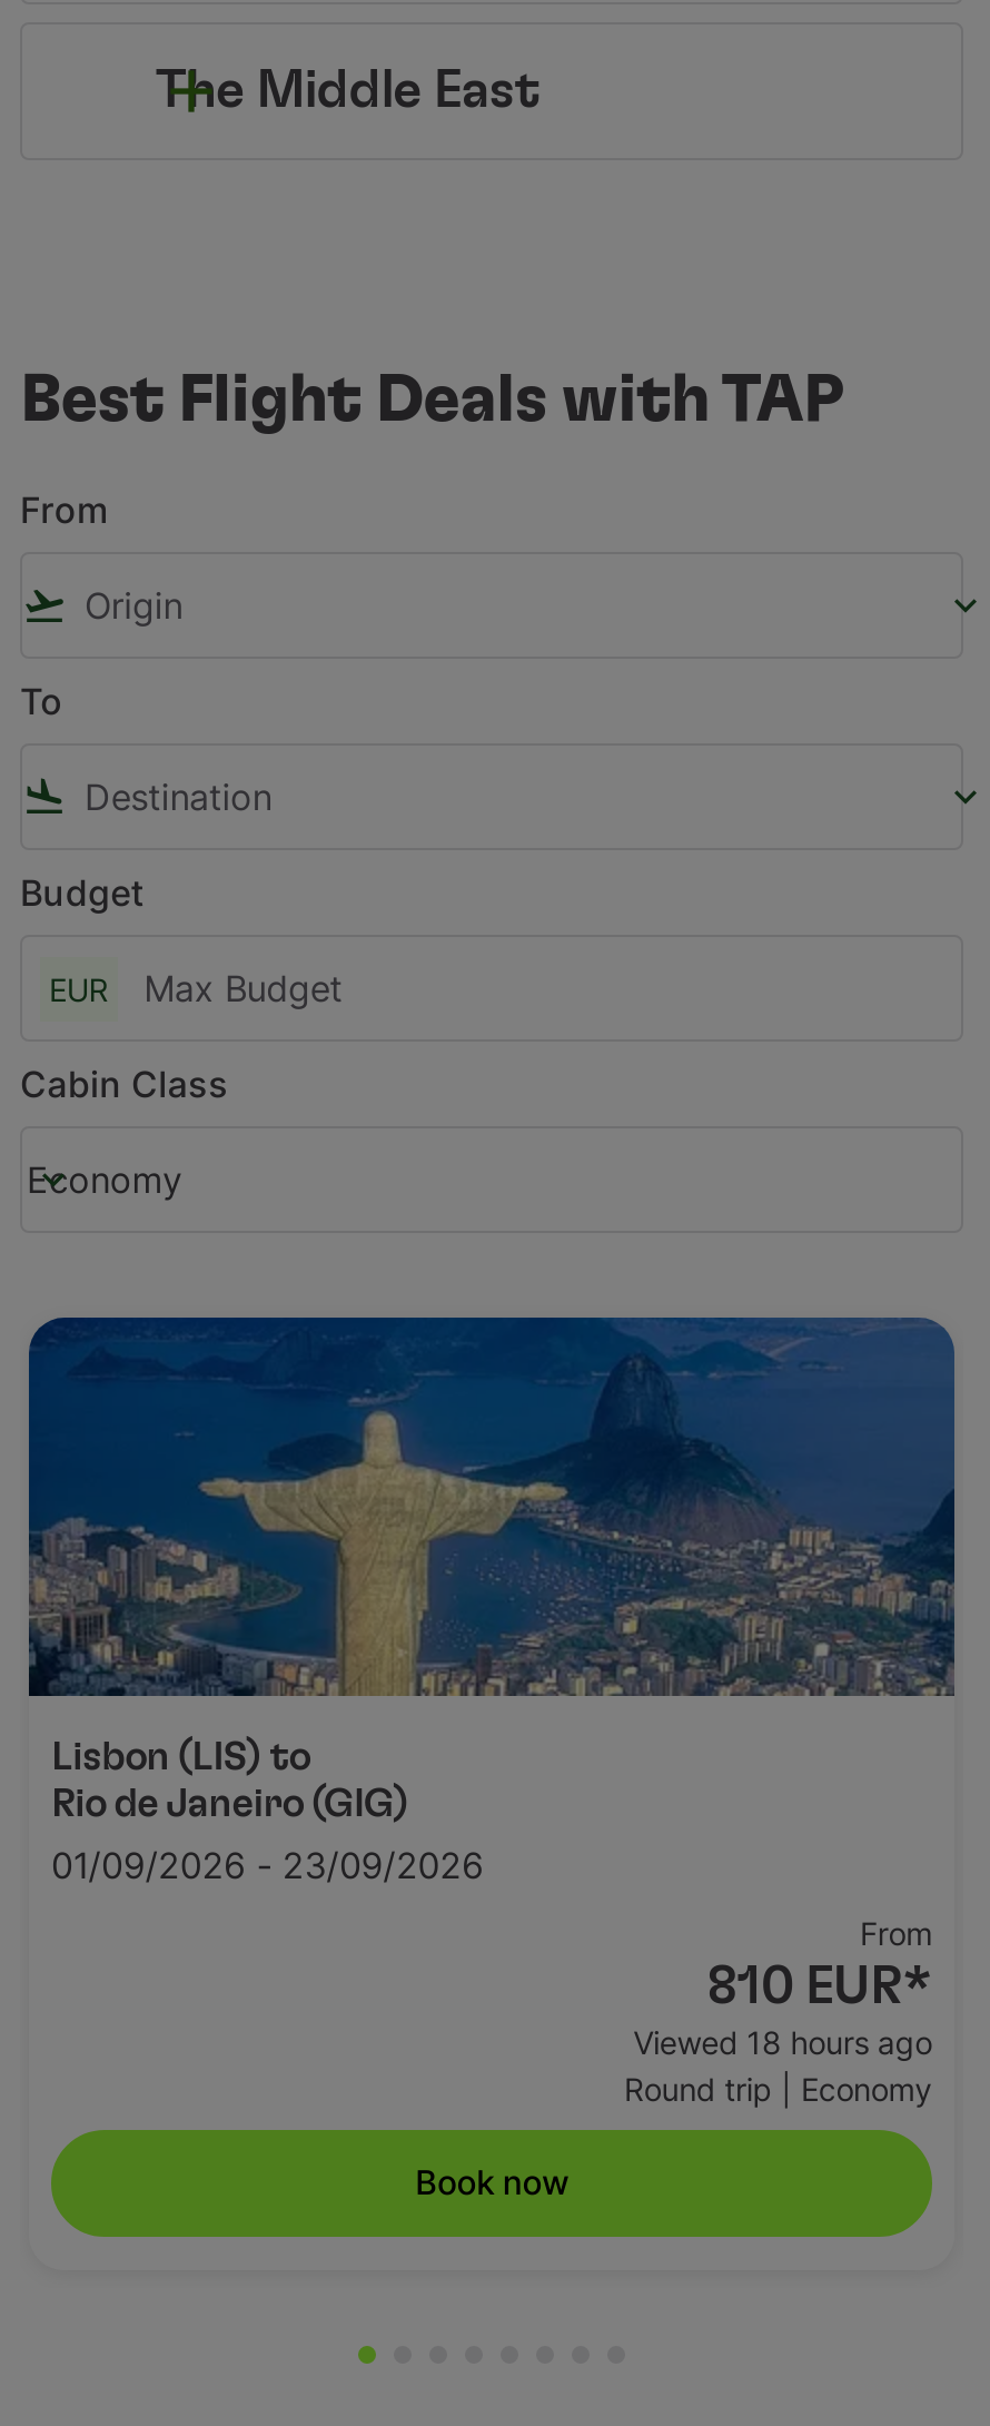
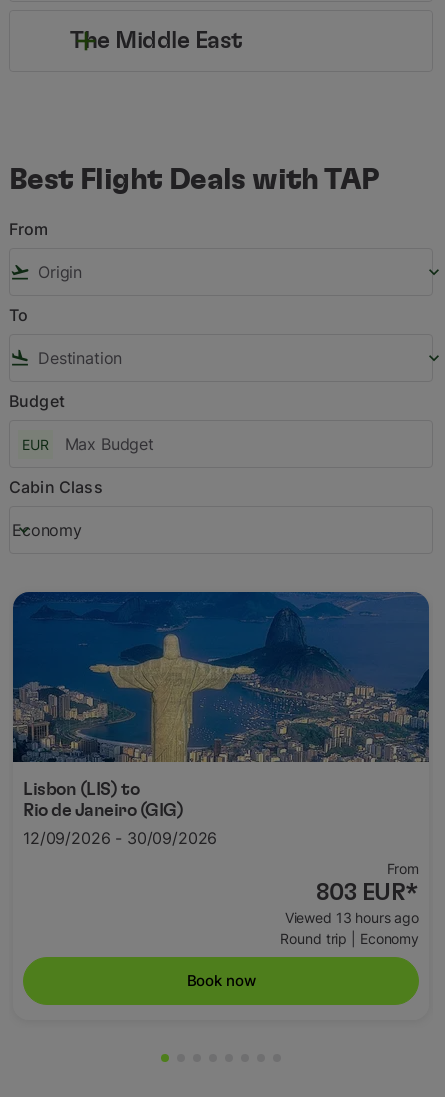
- 01/09/2026 - 23/09/2026
+ 12/09/2026 - 30/09/2026

- 810 EUR*
+ 803 EUR*

- Viewed 18 hours ago
+ Viewed 13 hours ago
